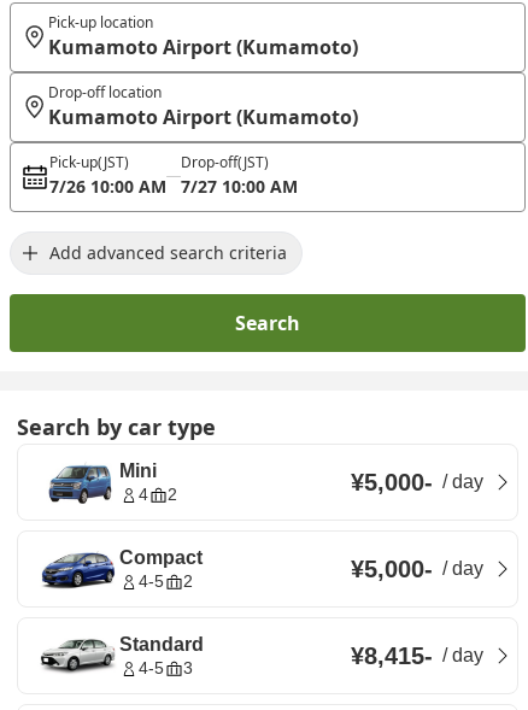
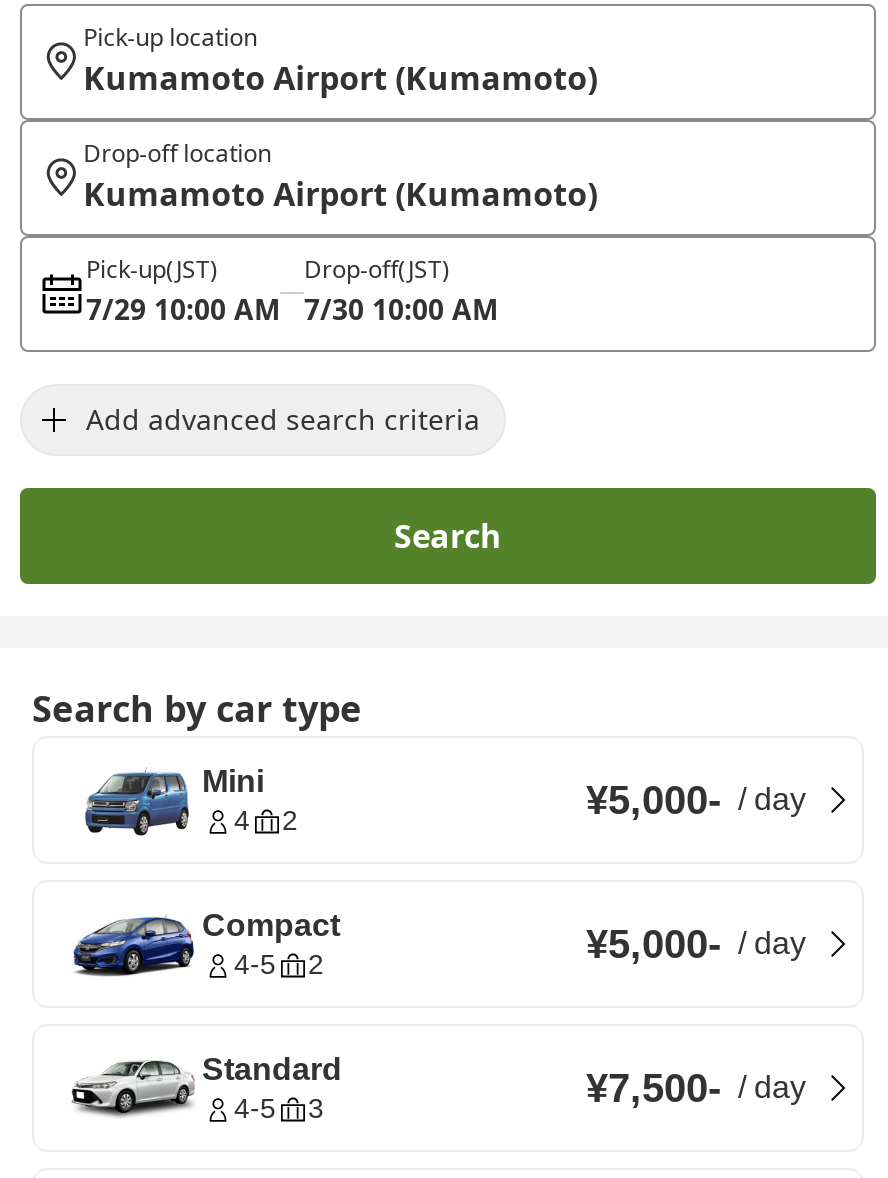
- 7/26 10:00 AM
+ 7/29 10:00 AM

- 7/27 10:00 AM
+ 7/30 10:00 AM

- ¥8,415- / day
+ ¥7,500- / day
